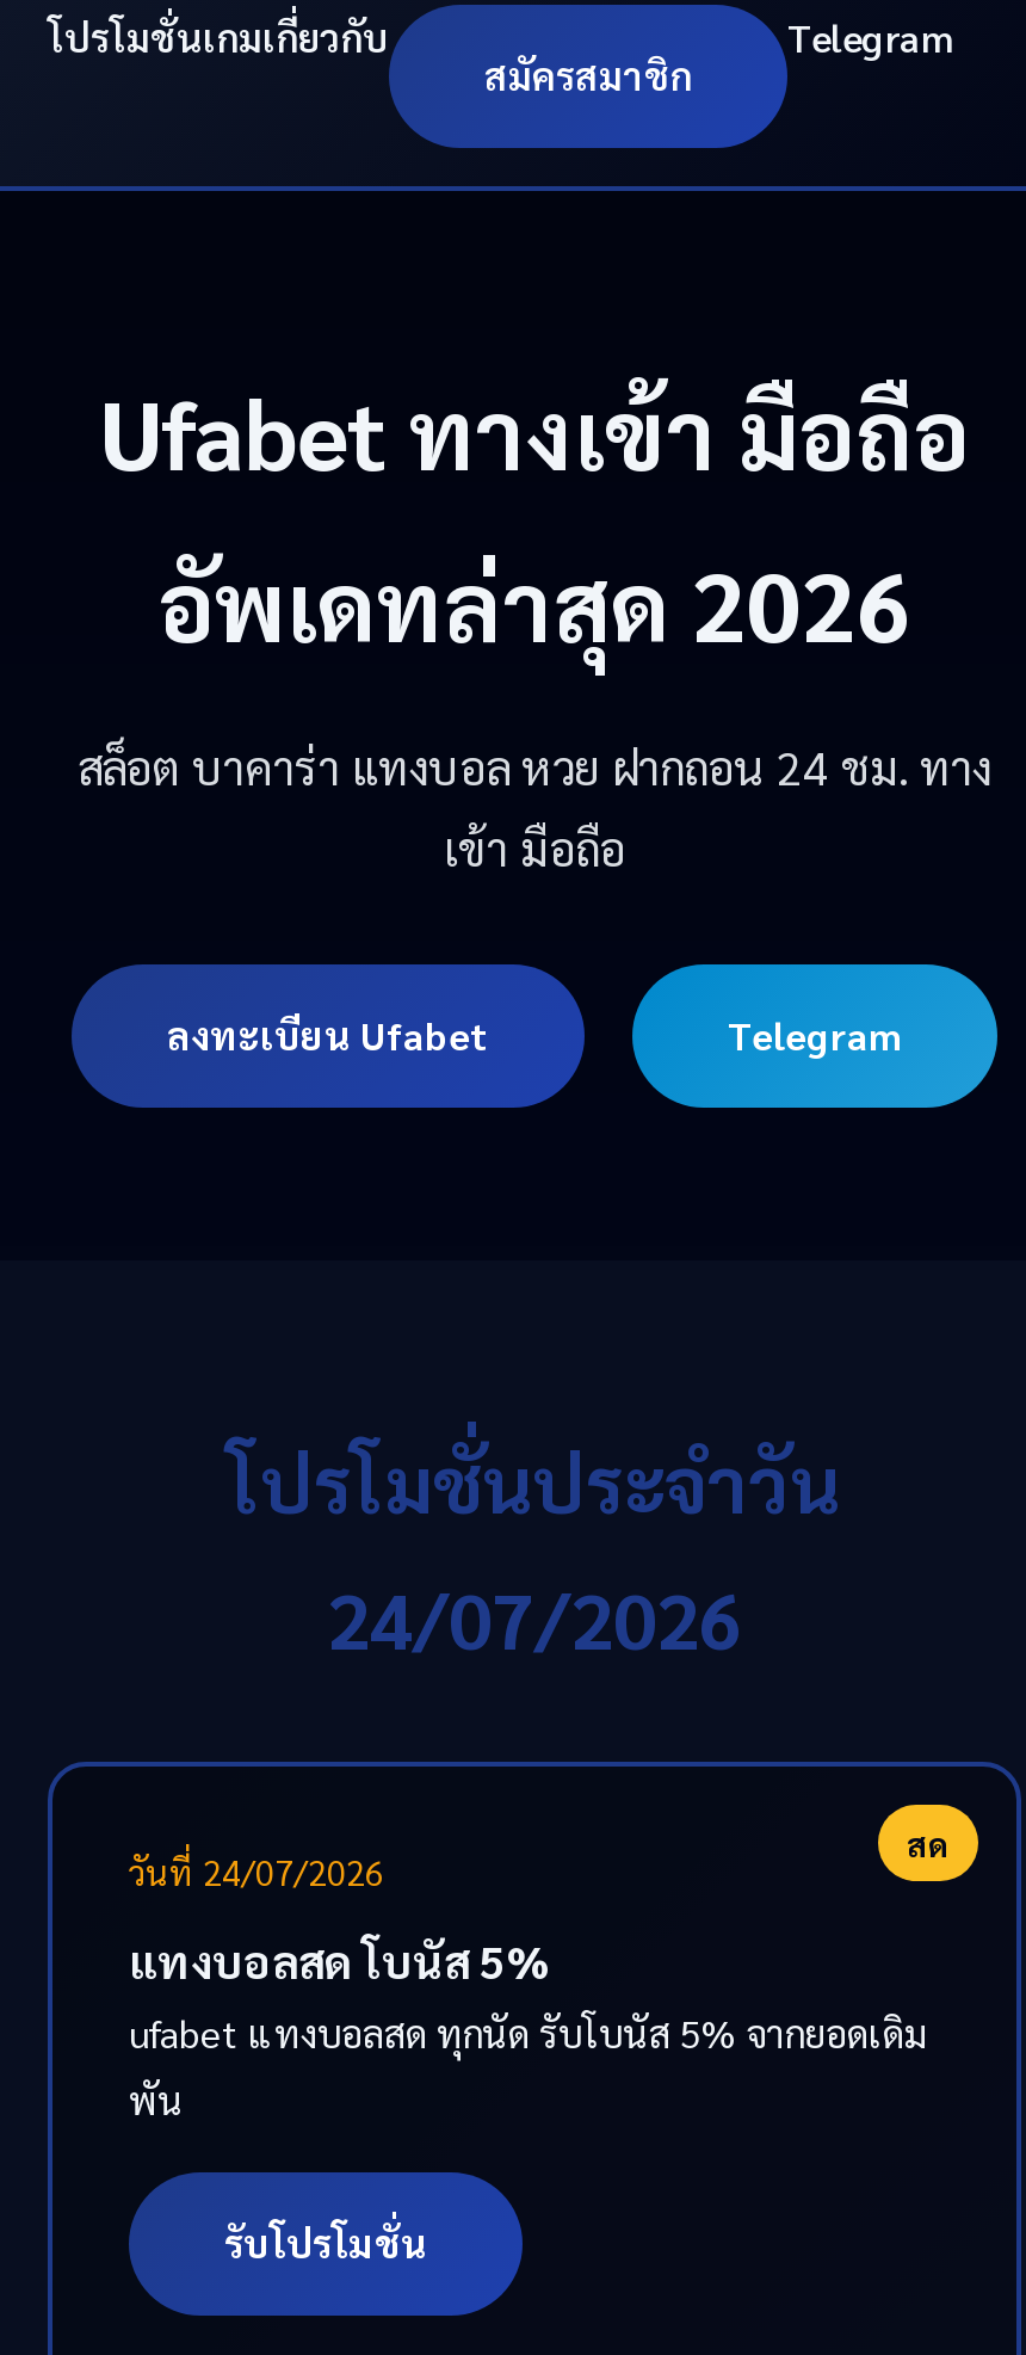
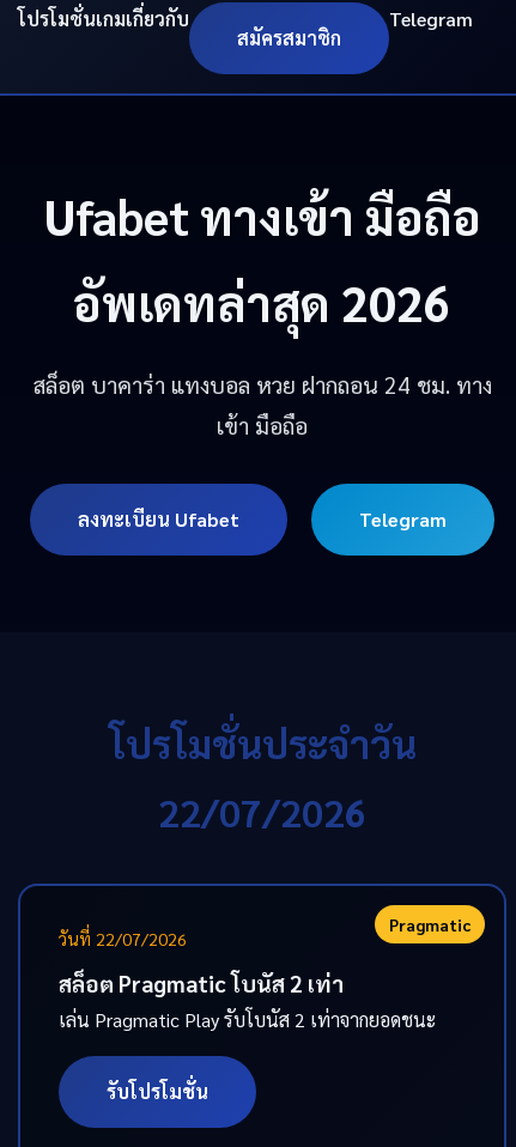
- 24/07/2026
+ 22/07/2026

- สด
- วันที่ 24/07/2026
+ Pragmatic
+ วันที่ 22/07/2026

- แทงบอลสด โบนัส 5%
- ufabet แทงบอลสด ทุกนัด รับโบนัส 5% จากยอดเดิม
- พัน
+ สล็อต Pragmatic โบนัส 2 เท่า
+ เล่น Pragmatic Play รับโบนัส 2 เท่าจากยอดชนะ
